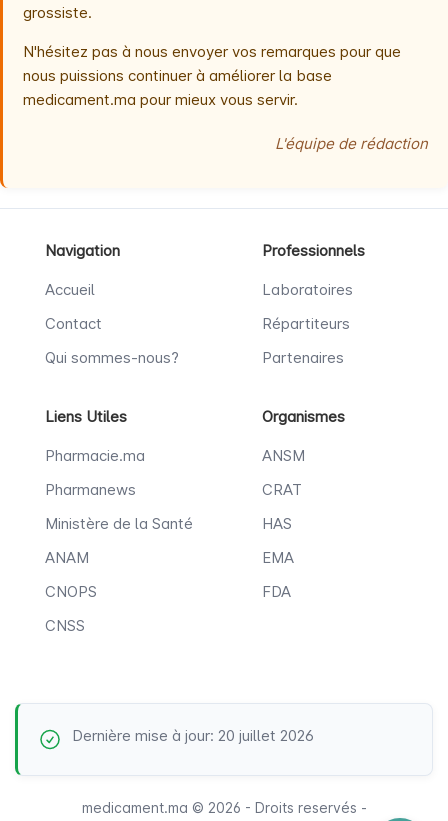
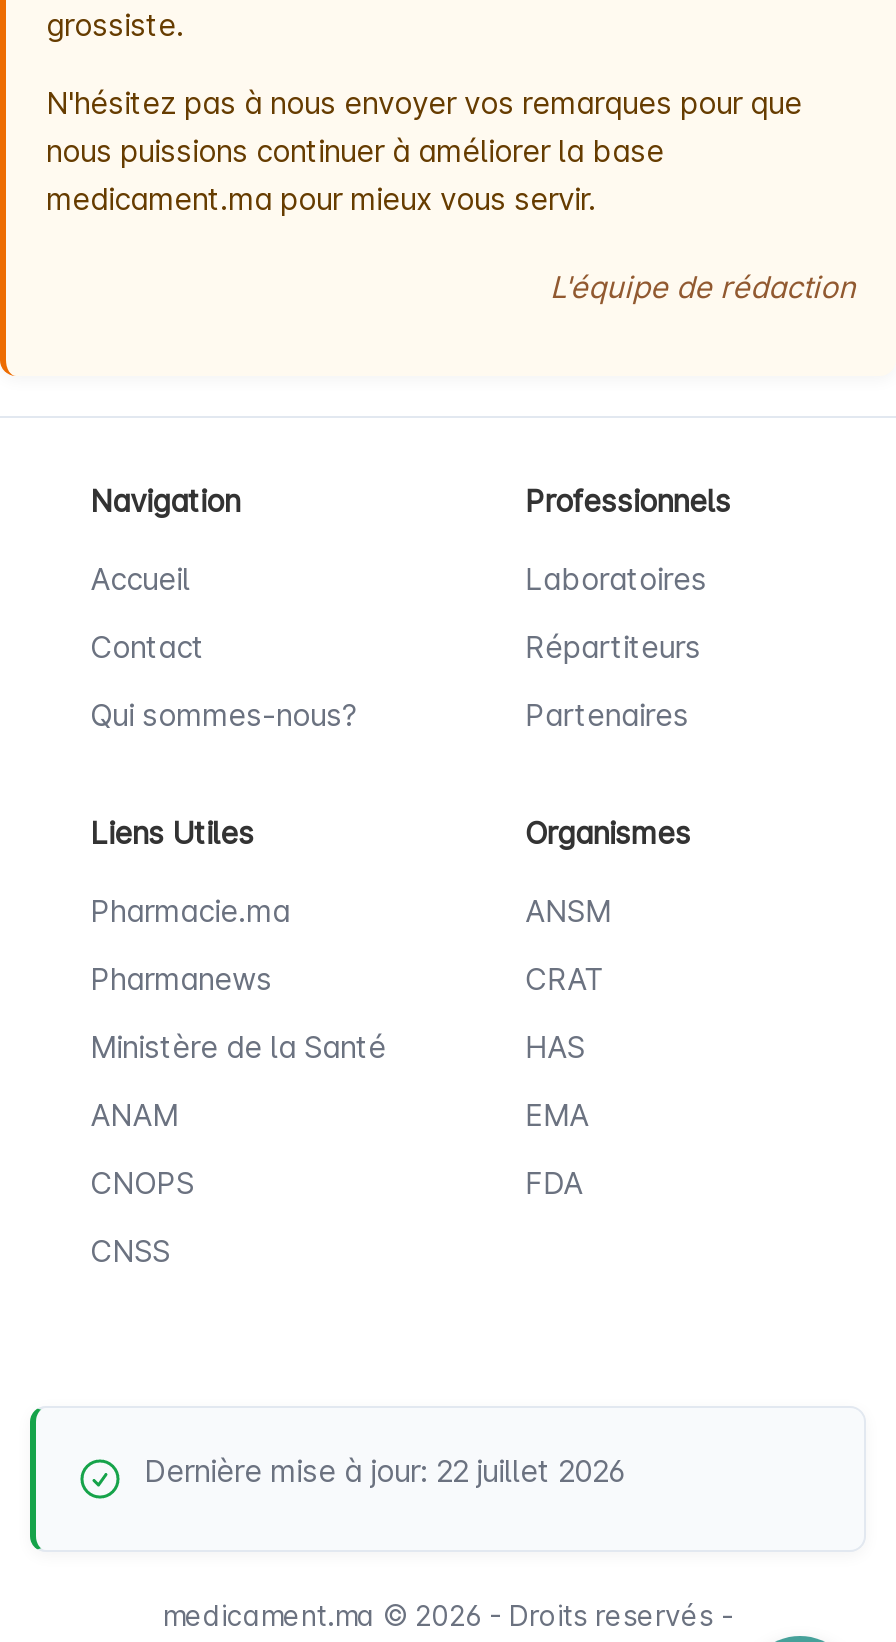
- Dernière mise à jour: 20 juillet 2026
+ Dernière mise à jour: 22 juillet 2026
